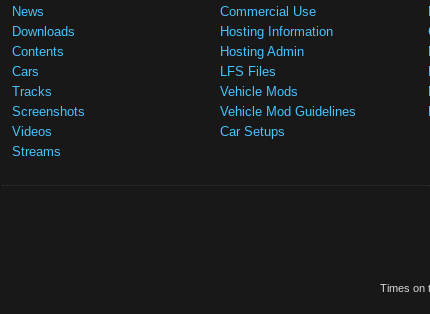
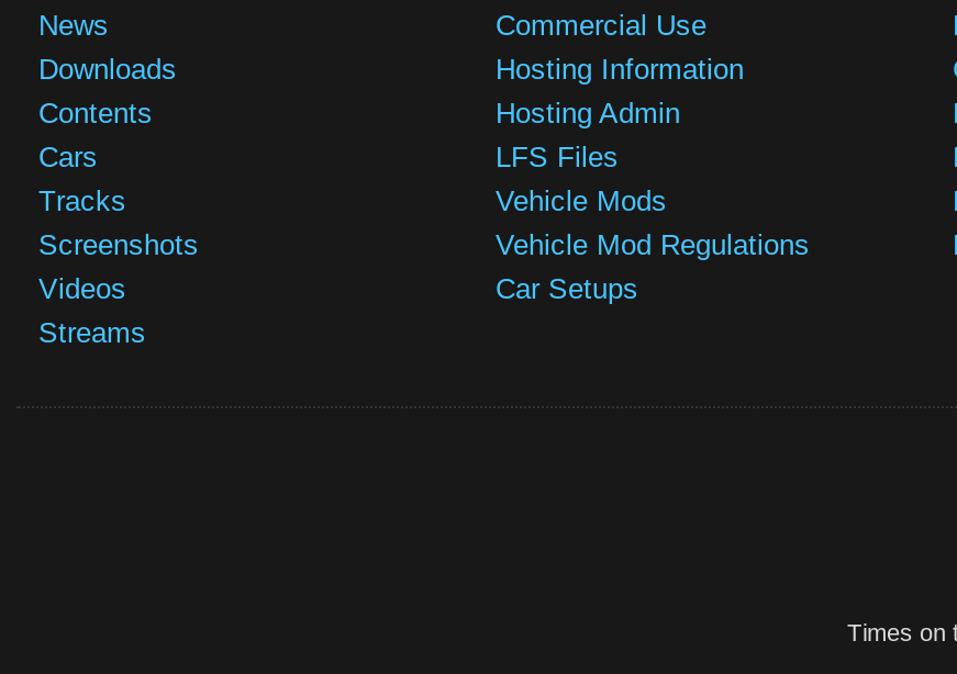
- Vehicle Mod Guidelines
+ Vehicle Mod Regulations
